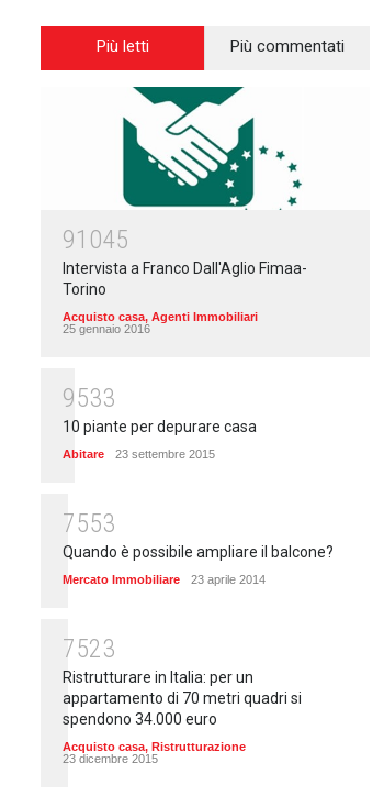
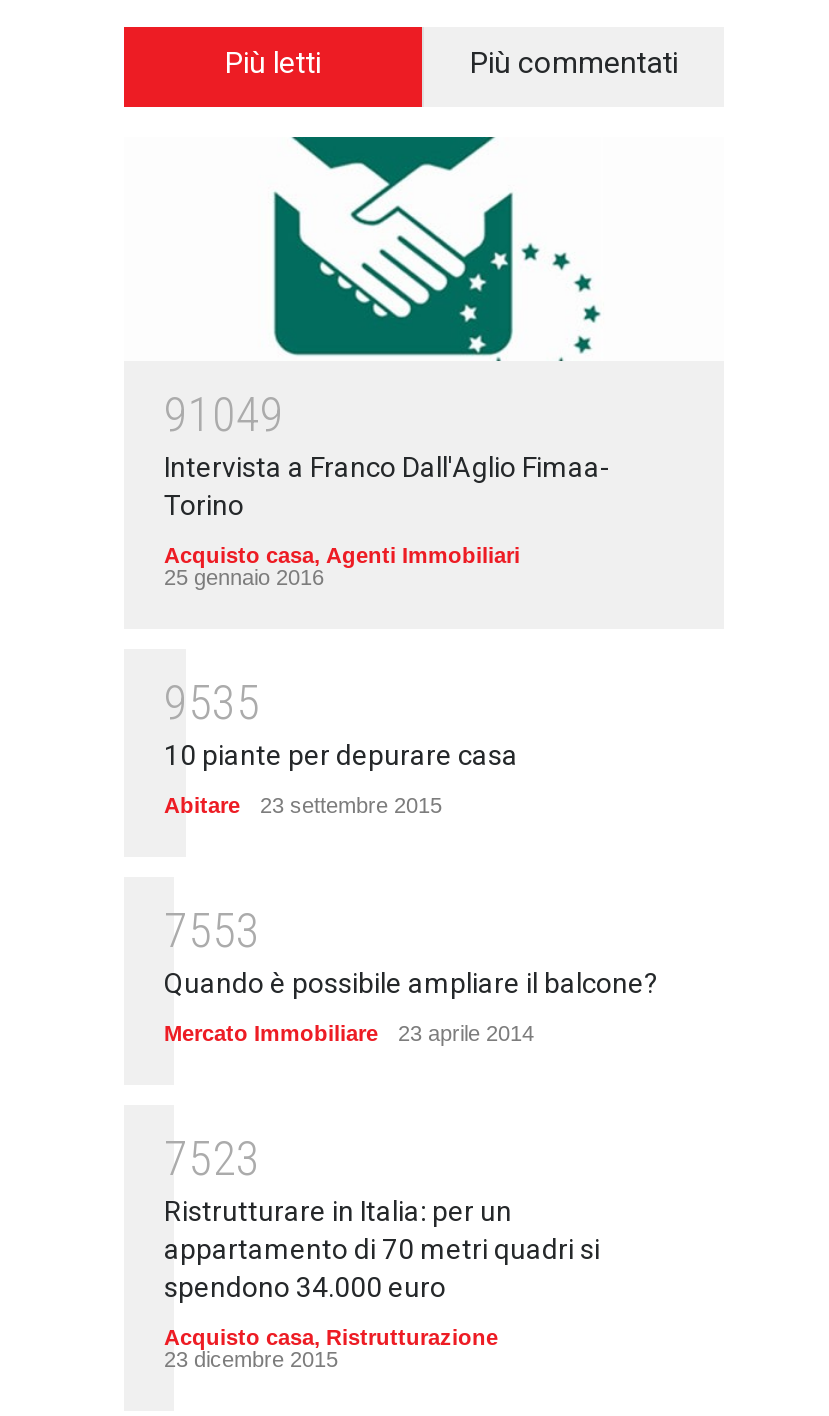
- 91045
+ 91049

- 9533
+ 9535
